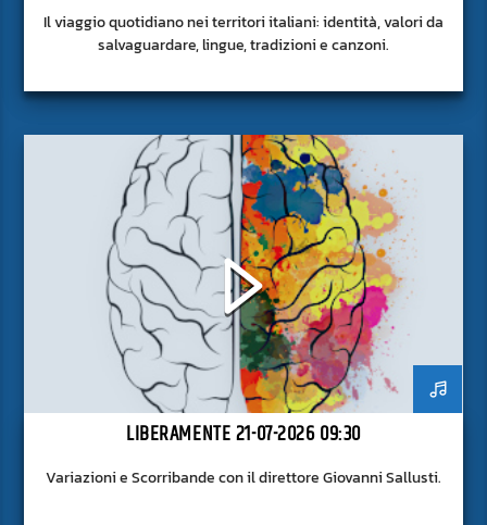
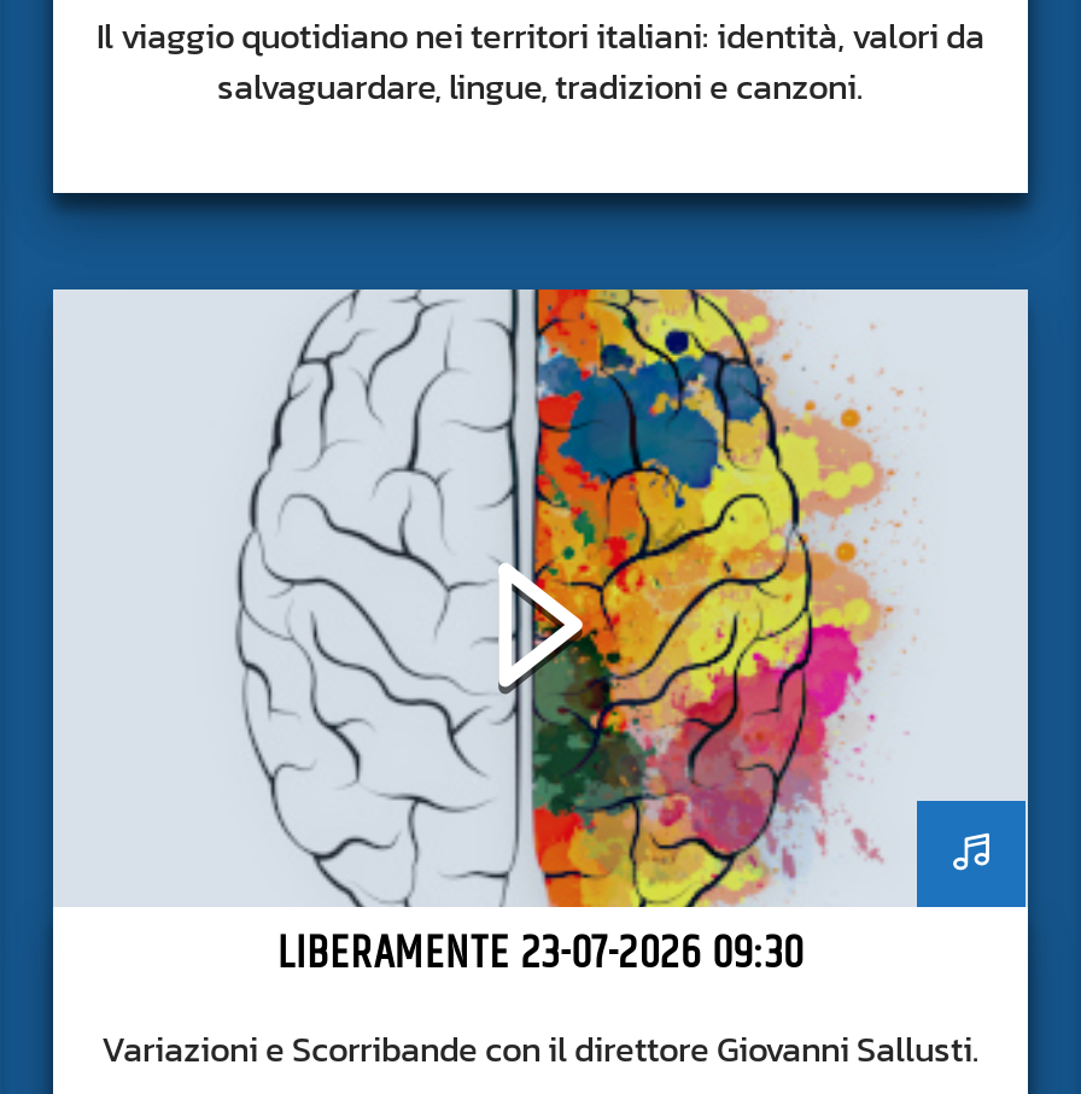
- LIBERAMENTE 21-07-2026 09:30
+ LIBERAMENTE 23-07-2026 09:30
